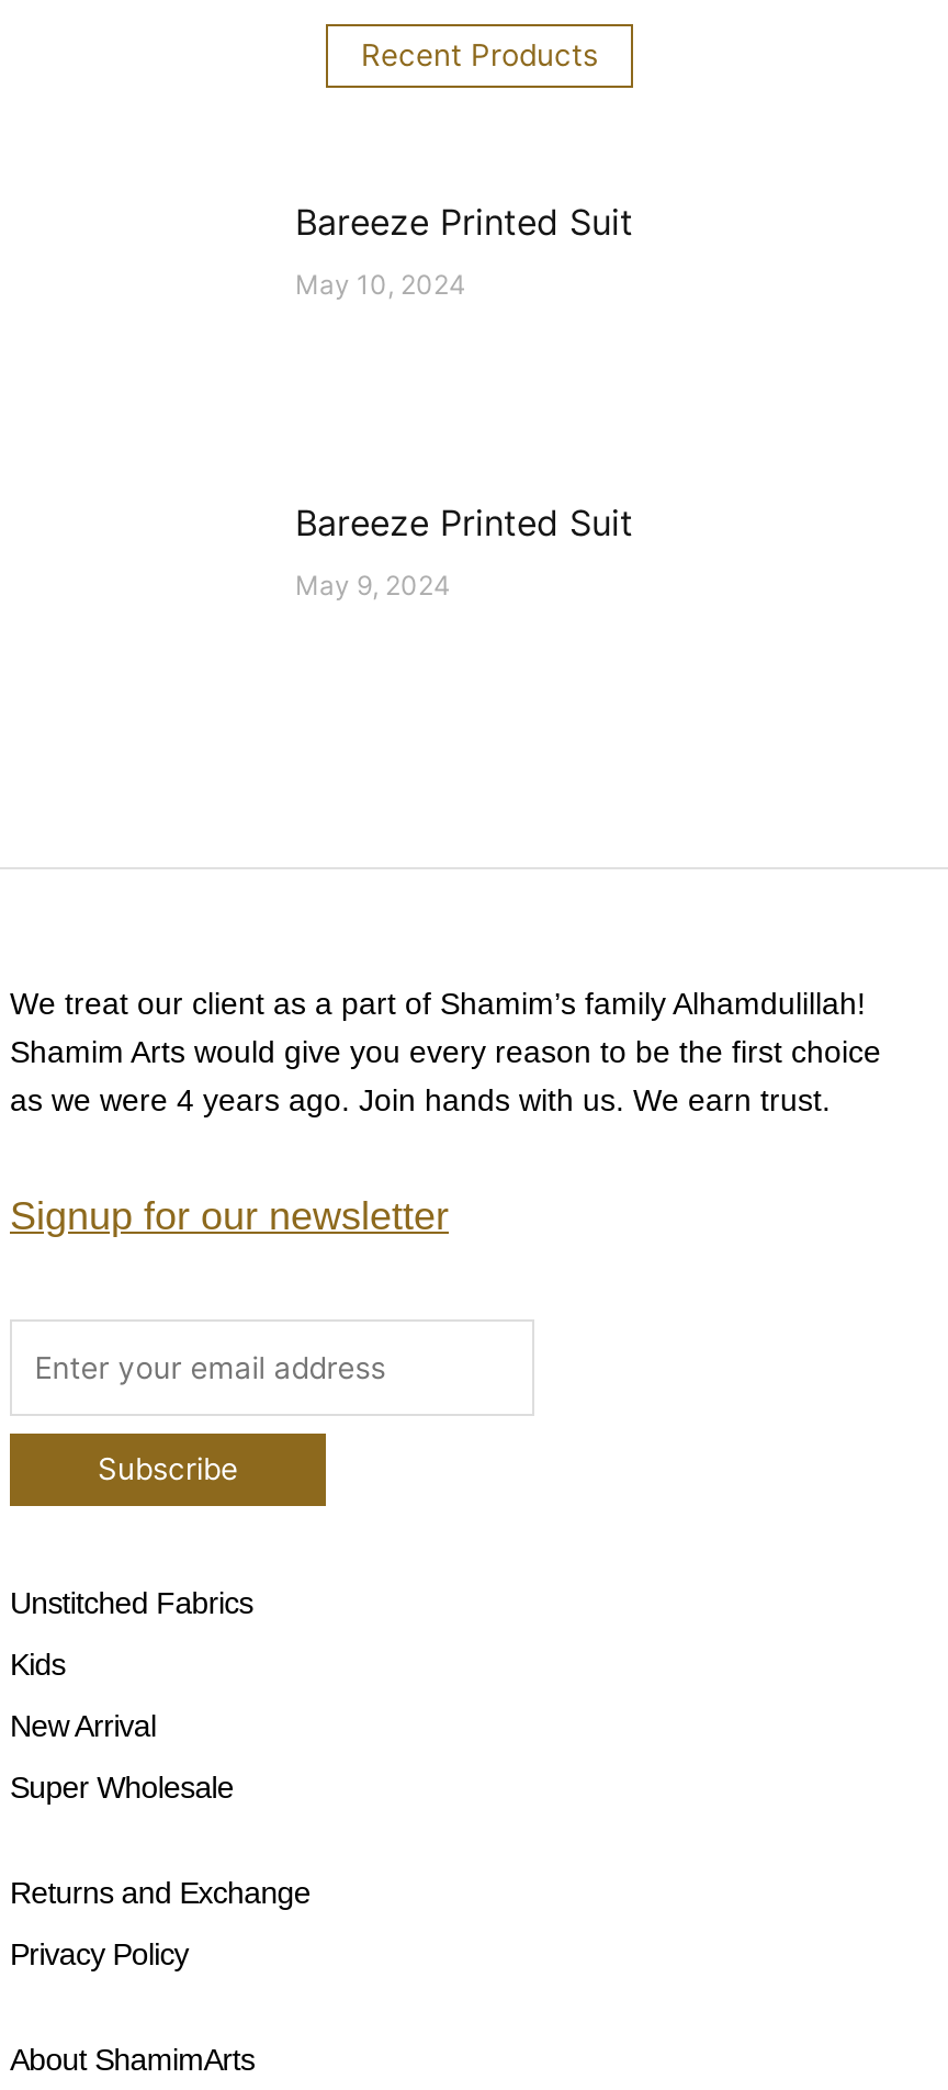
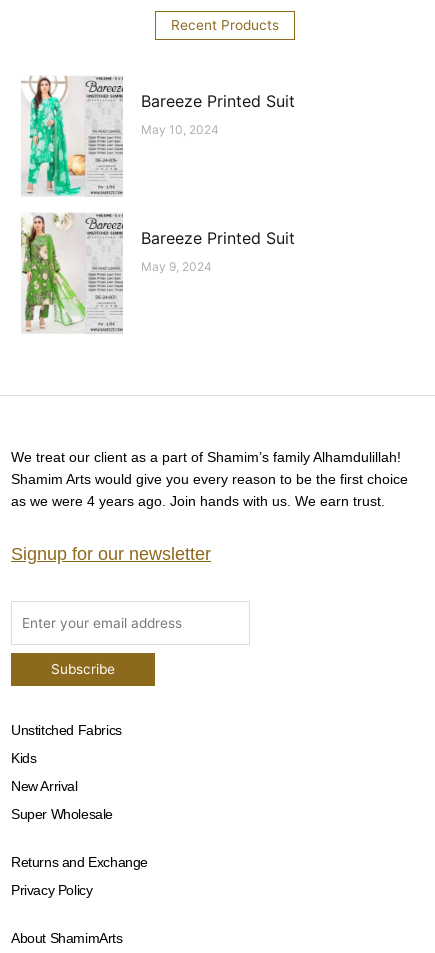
+ [image]

+ [image]
